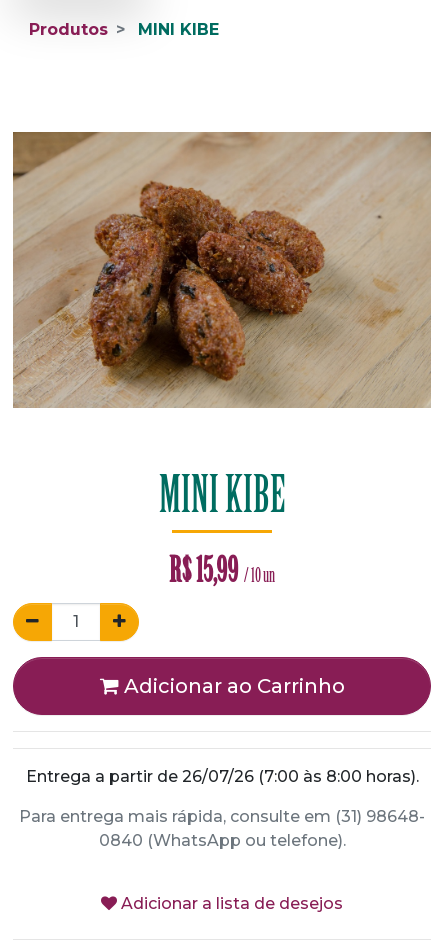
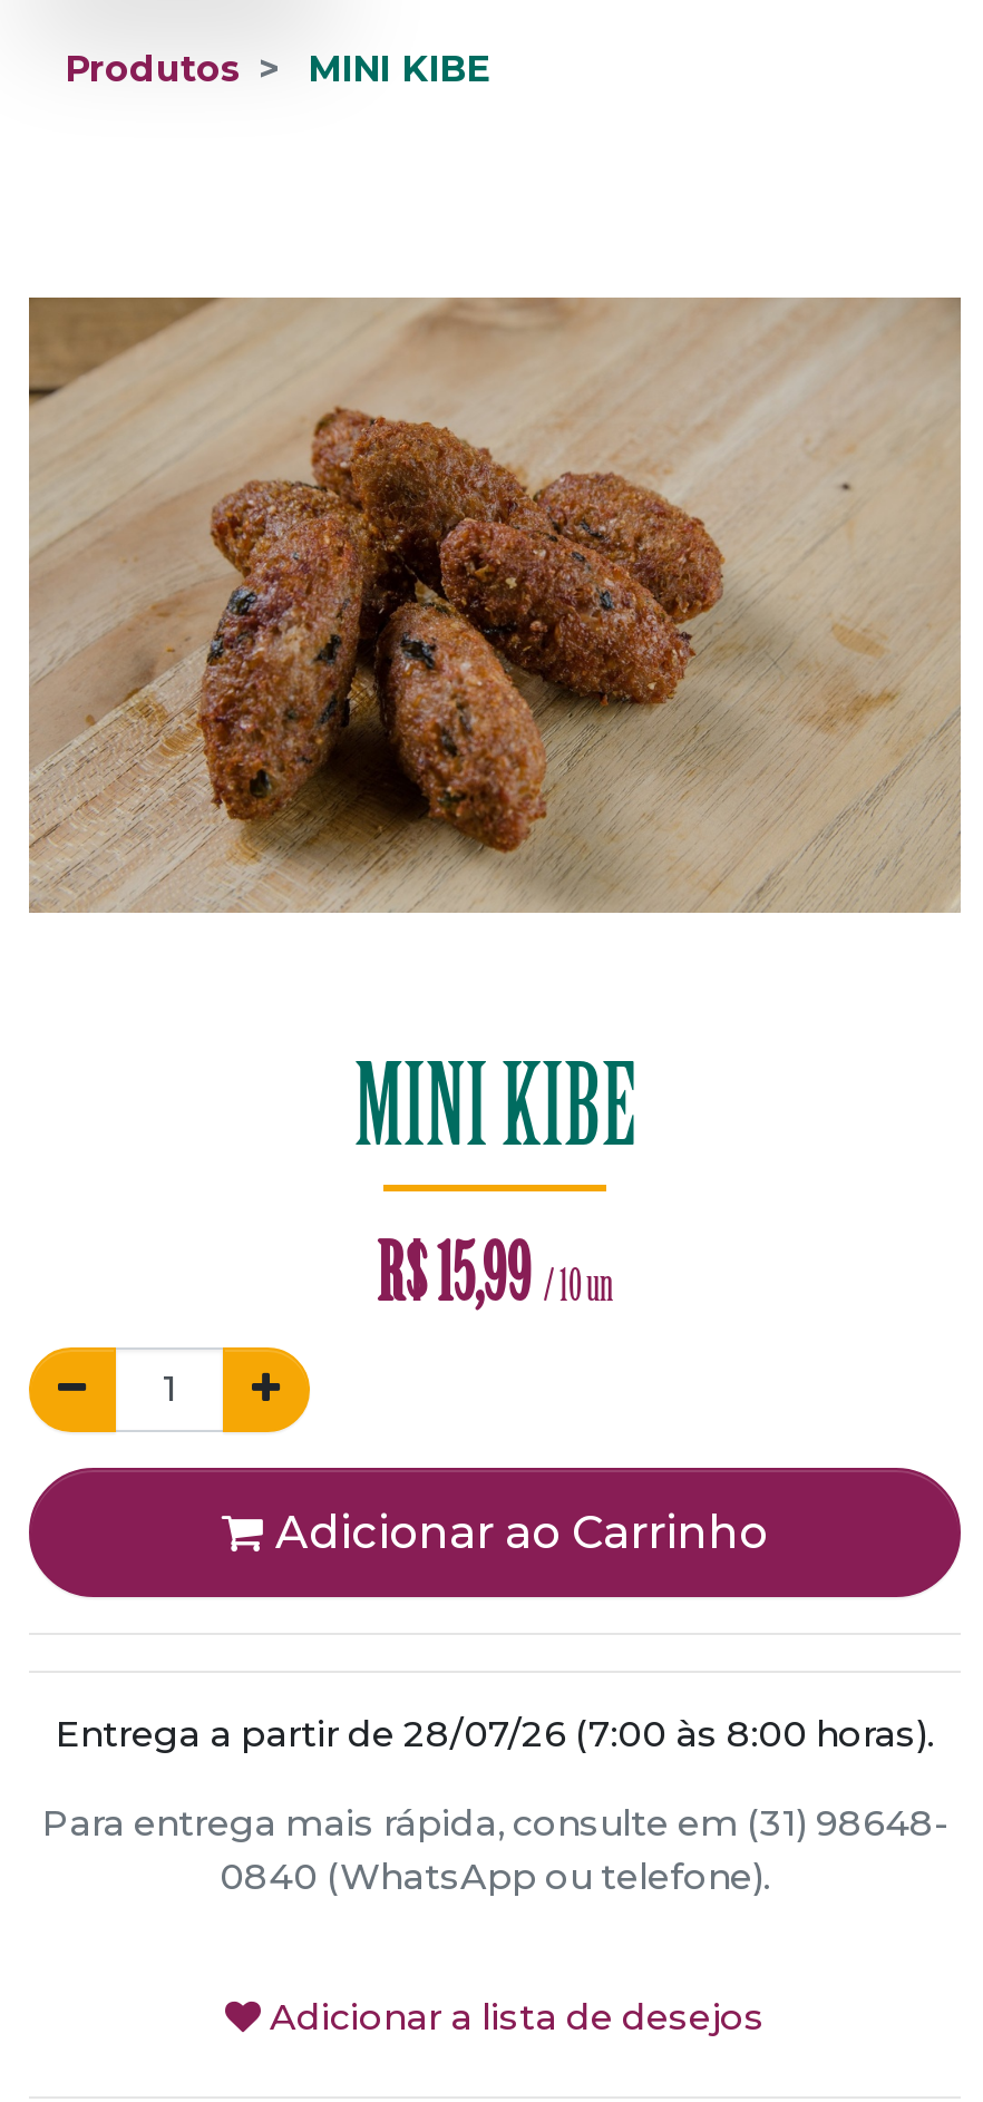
- Entrega a partir de 26/07/26 (7:00 às 8:00 horas).
+ Entrega a partir de 28/07/26 (7:00 às 8:00 horas).
